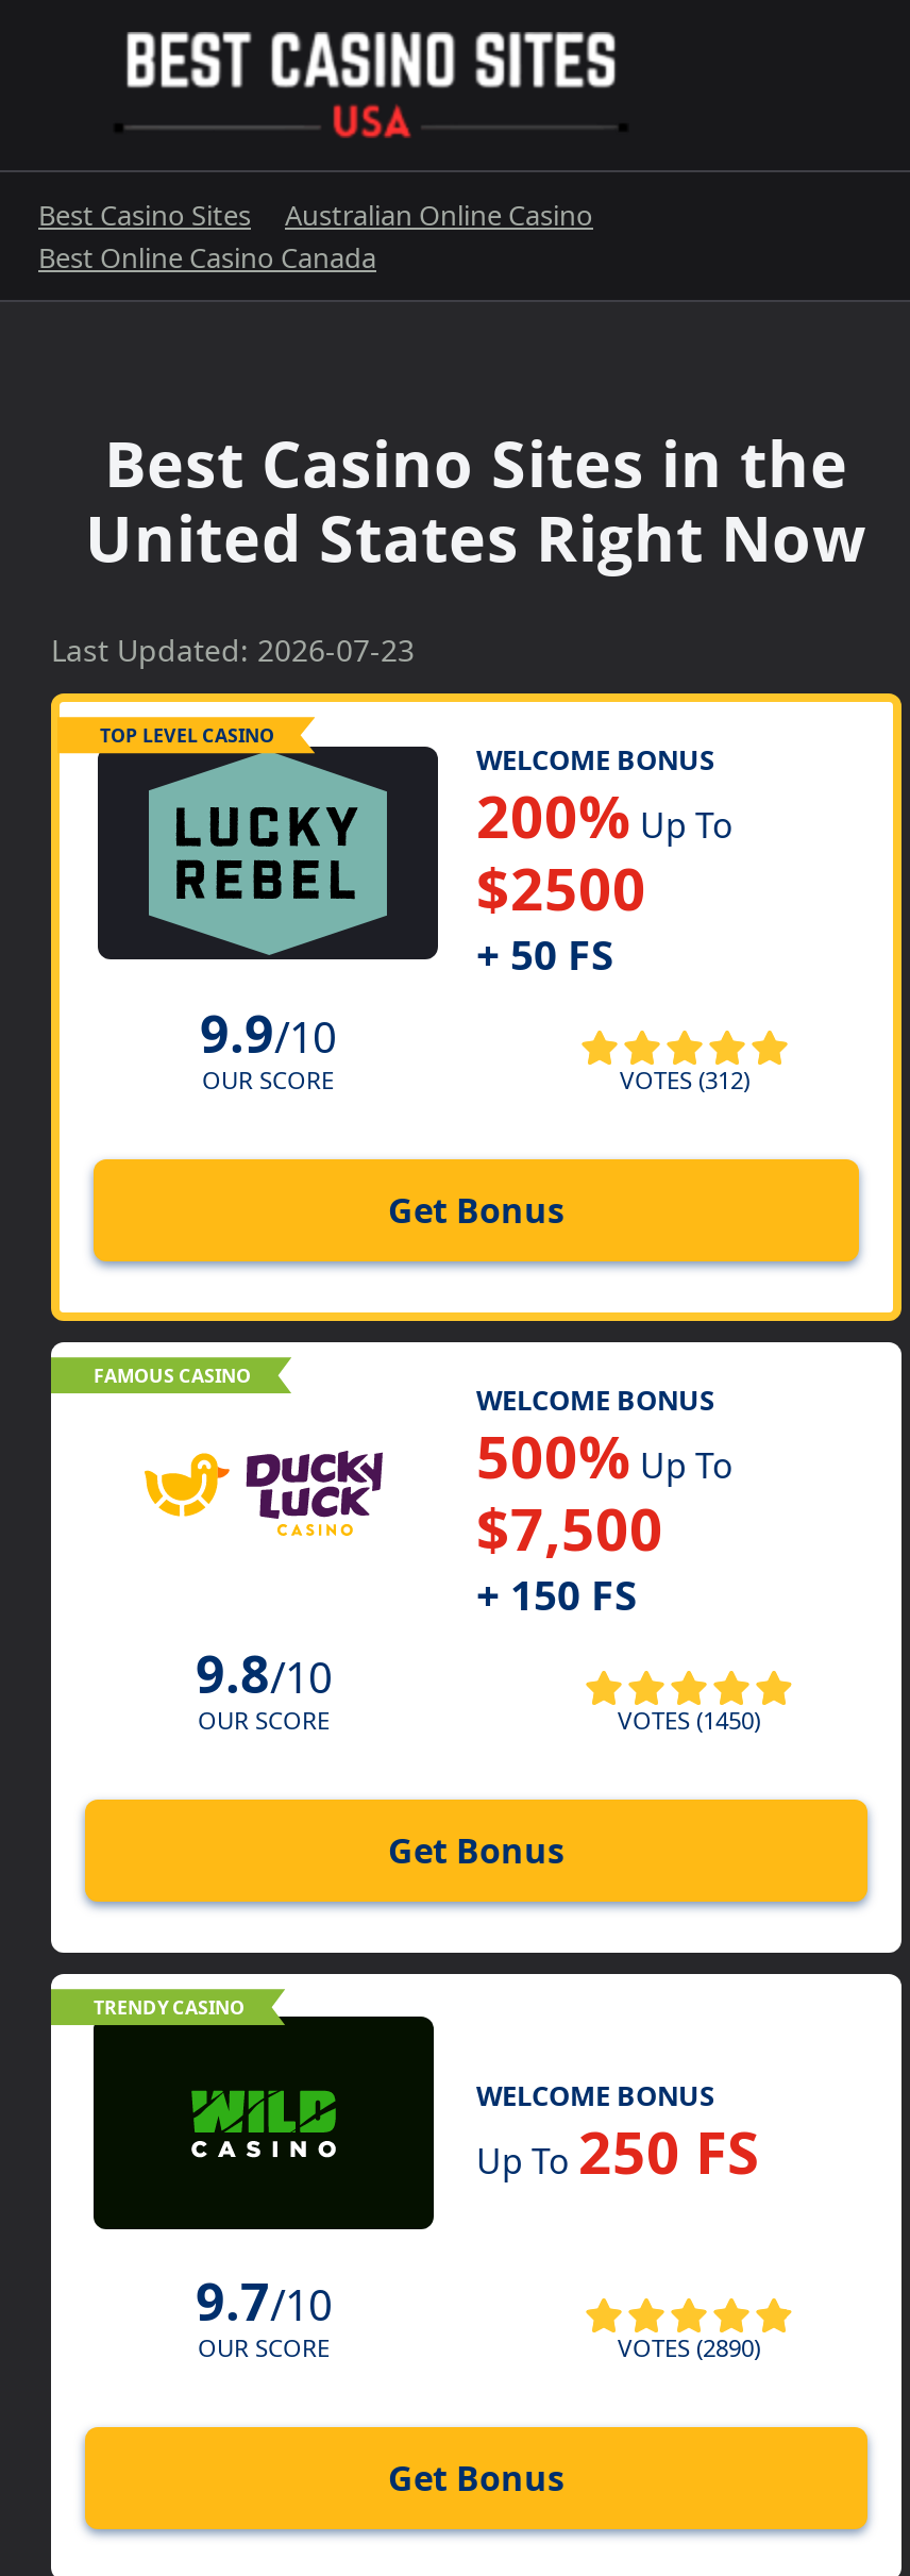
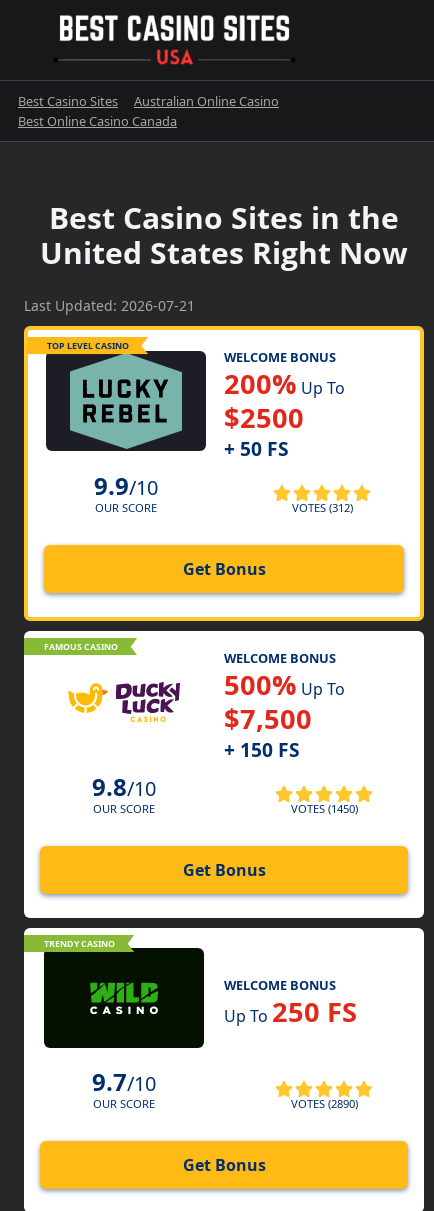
- Last Updated: 2026-07-23
+ Last Updated: 2026-07-21
